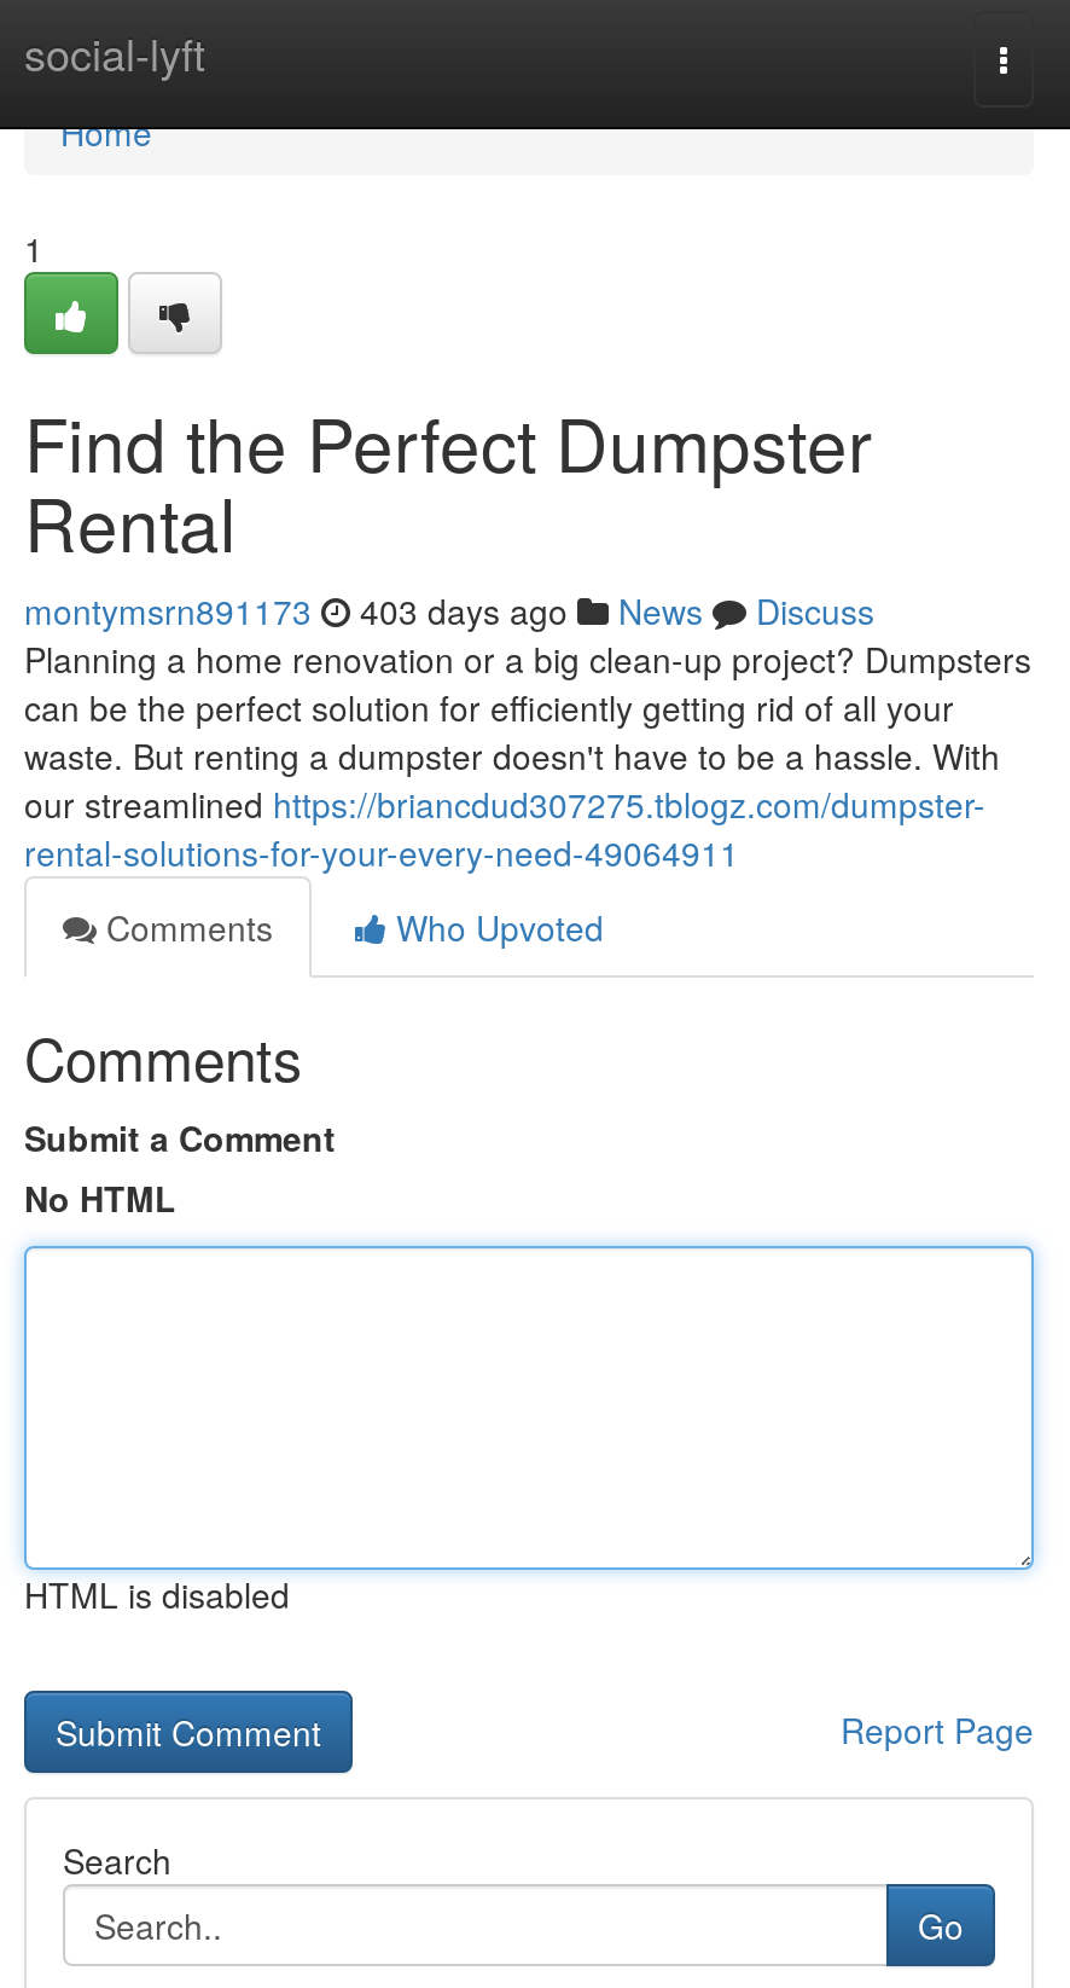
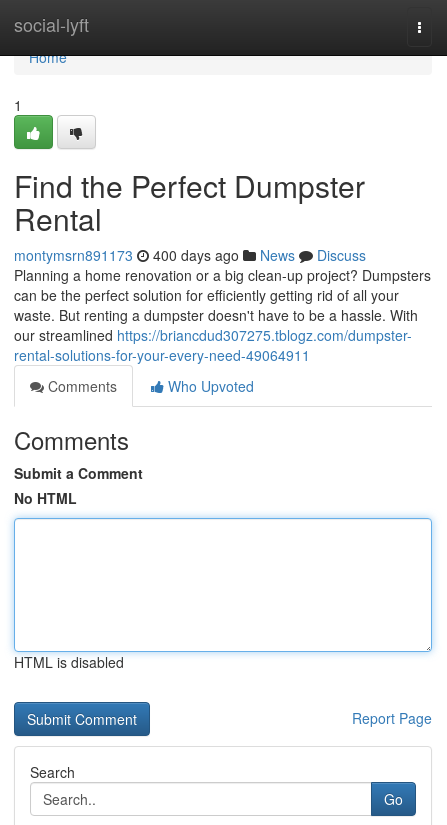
- montymsrn891173 403 days ago News Discuss
+ montymsrn891173 400 days ago News Discuss
